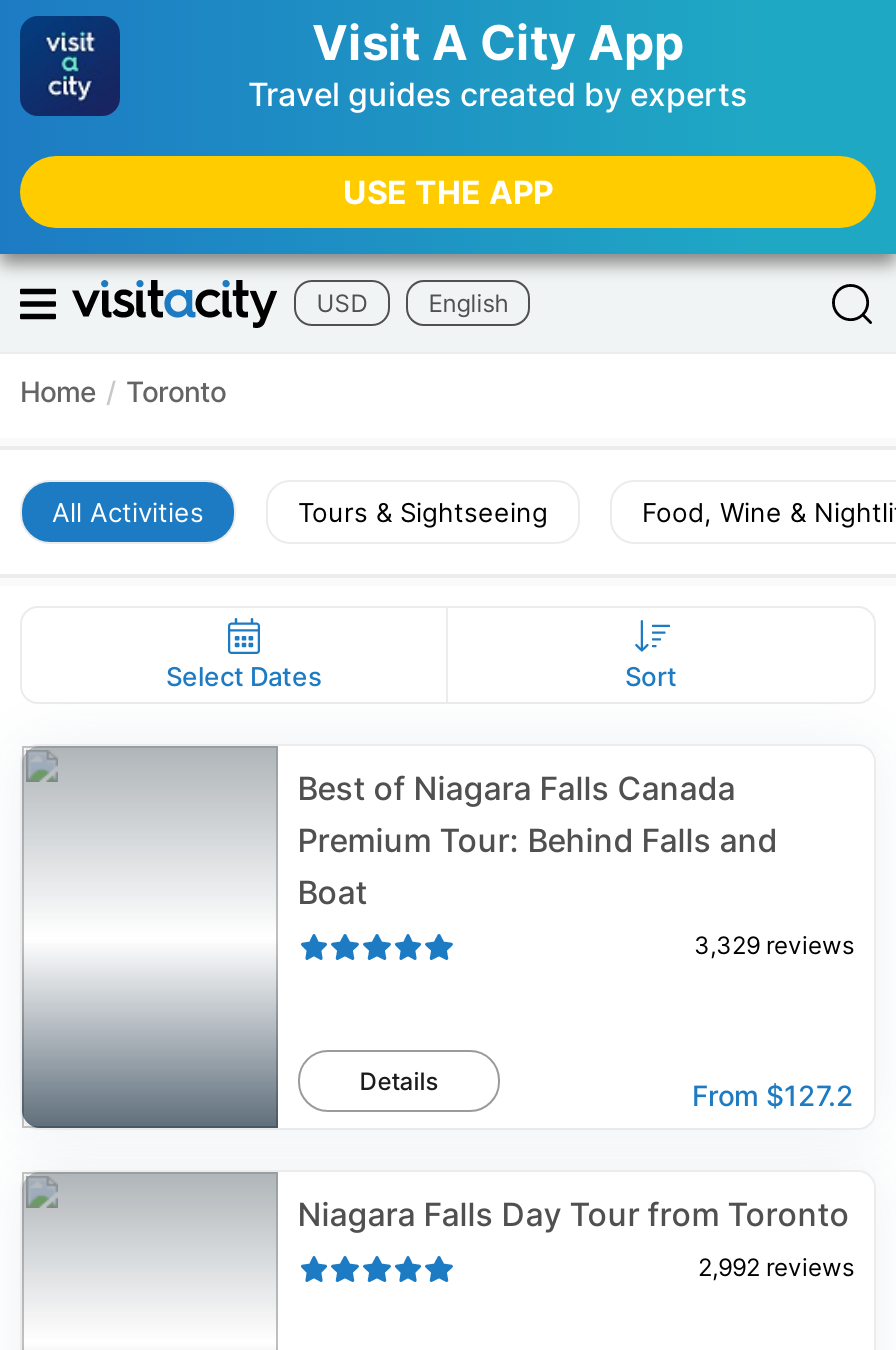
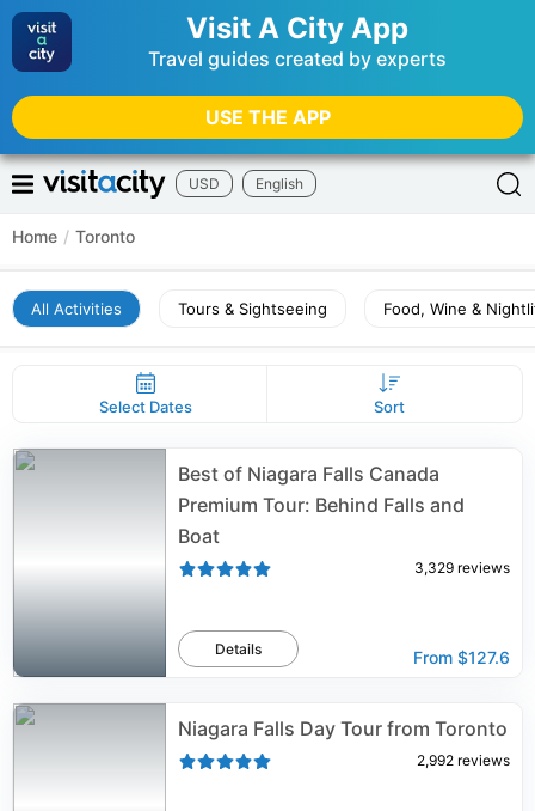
- From $127.2
+ From $127.6
